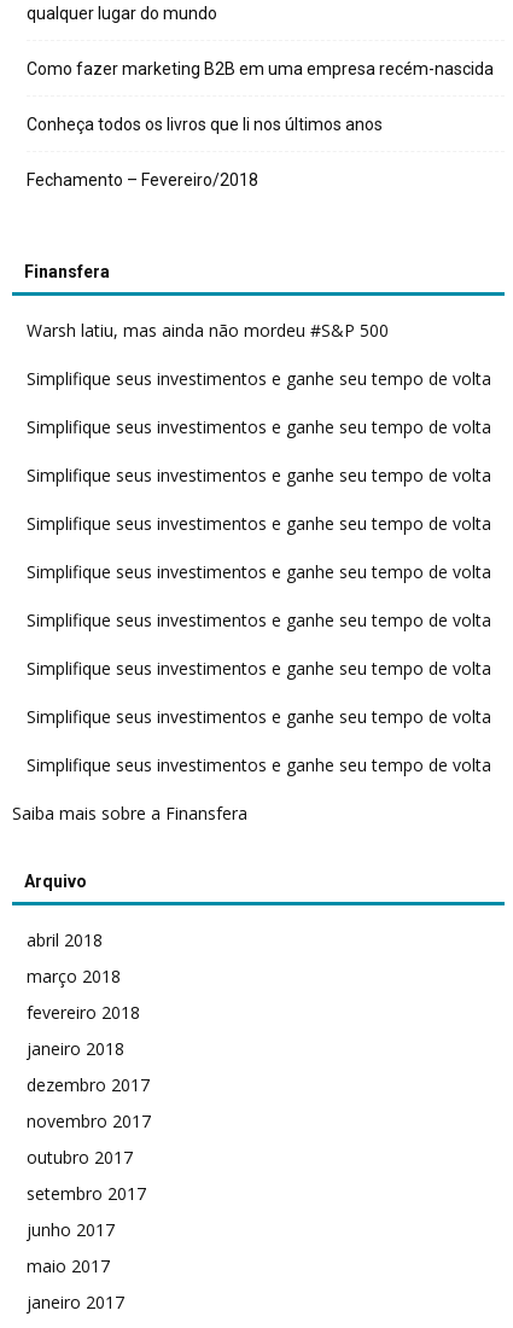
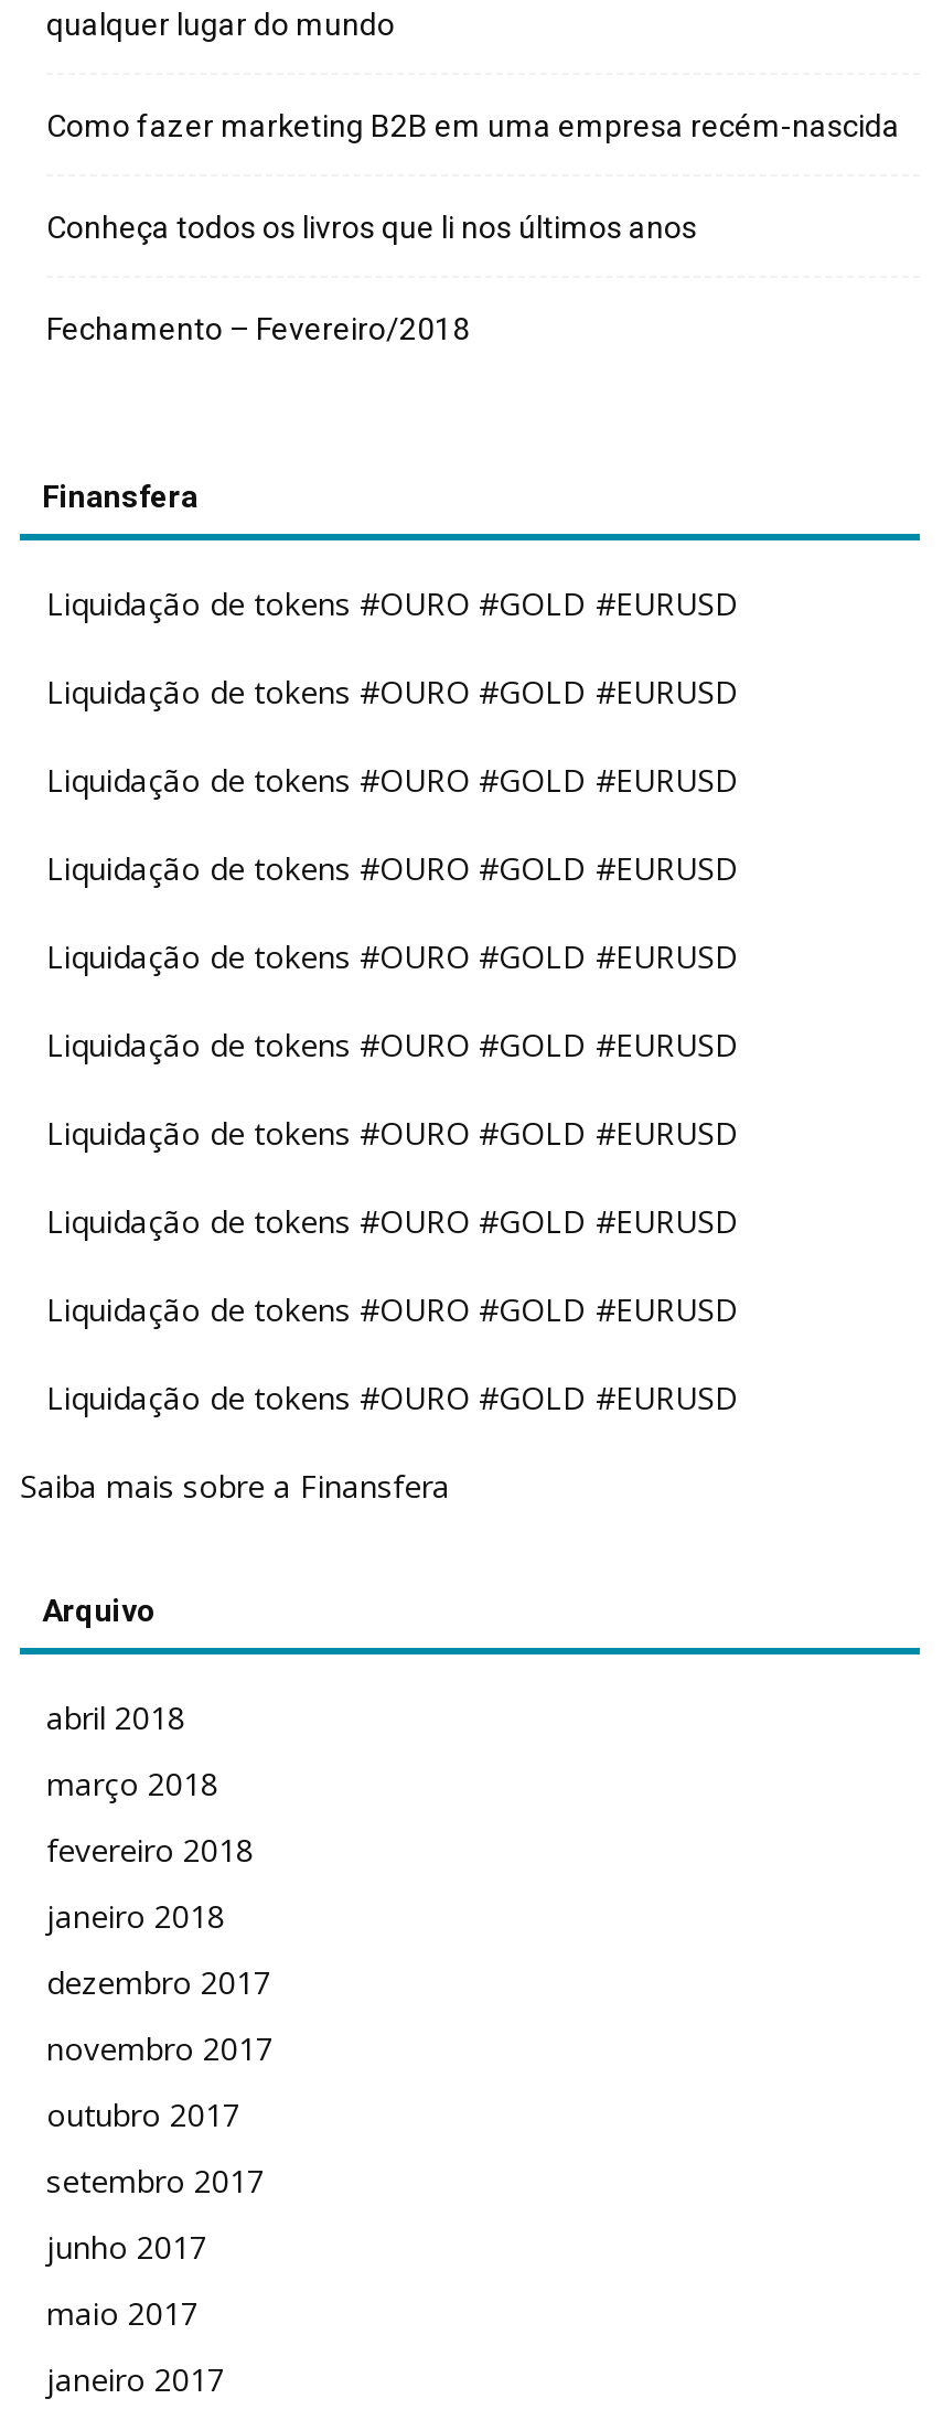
- Warsh latiu, mas ainda não mordeu #S&P 500
+ Liquidação de tokens #OURO #GOLD #EURUSD

- Simplifique seus investimentos e ganhe seu tempo de volta
+ Liquidação de tokens #OURO #GOLD #EURUSD

- Simplifique seus investimentos e ganhe seu tempo de volta
+ Liquidação de tokens #OURO #GOLD #EURUSD

- Simplifique seus investimentos e ganhe seu tempo de volta
+ Liquidação de tokens #OURO #GOLD #EURUSD

- Simplifique seus investimentos e ganhe seu tempo de volta
+ Liquidação de tokens #OURO #GOLD #EURUSD

- Simplifique seus investimentos e ganhe seu tempo de volta
+ Liquidação de tokens #OURO #GOLD #EURUSD

- Simplifique seus investimentos e ganhe seu tempo de volta
+ Liquidação de tokens #OURO #GOLD #EURUSD

- Simplifique seus investimentos e ganhe seu tempo de volta
+ Liquidação de tokens #OURO #GOLD #EURUSD

- Simplifique seus investimentos e ganhe seu tempo de volta
+ Liquidação de tokens #OURO #GOLD #EURUSD

- Simplifique seus investimentos e ganhe seu tempo de volta
+ Liquidação de tokens #OURO #GOLD #EURUSD
